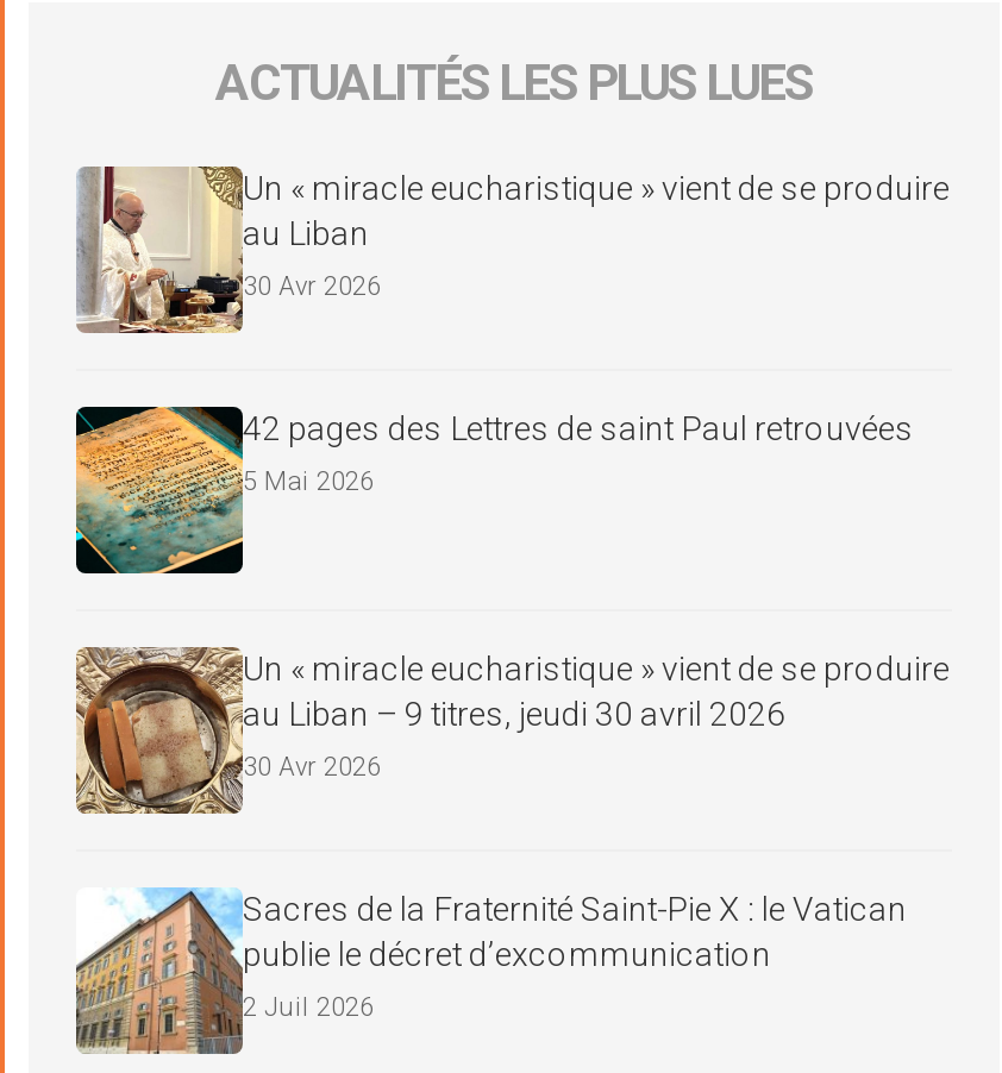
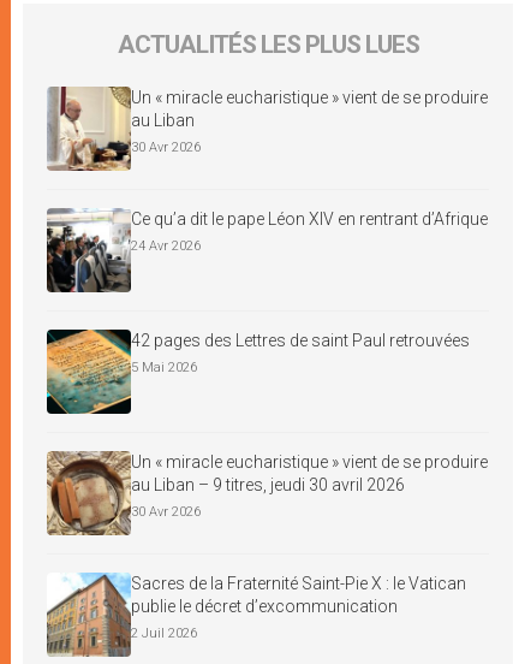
+ [image]
+ Ce qu’a dit le pape Léon XIV en rentrant d’Afrique
+ 24 Avr 2026
